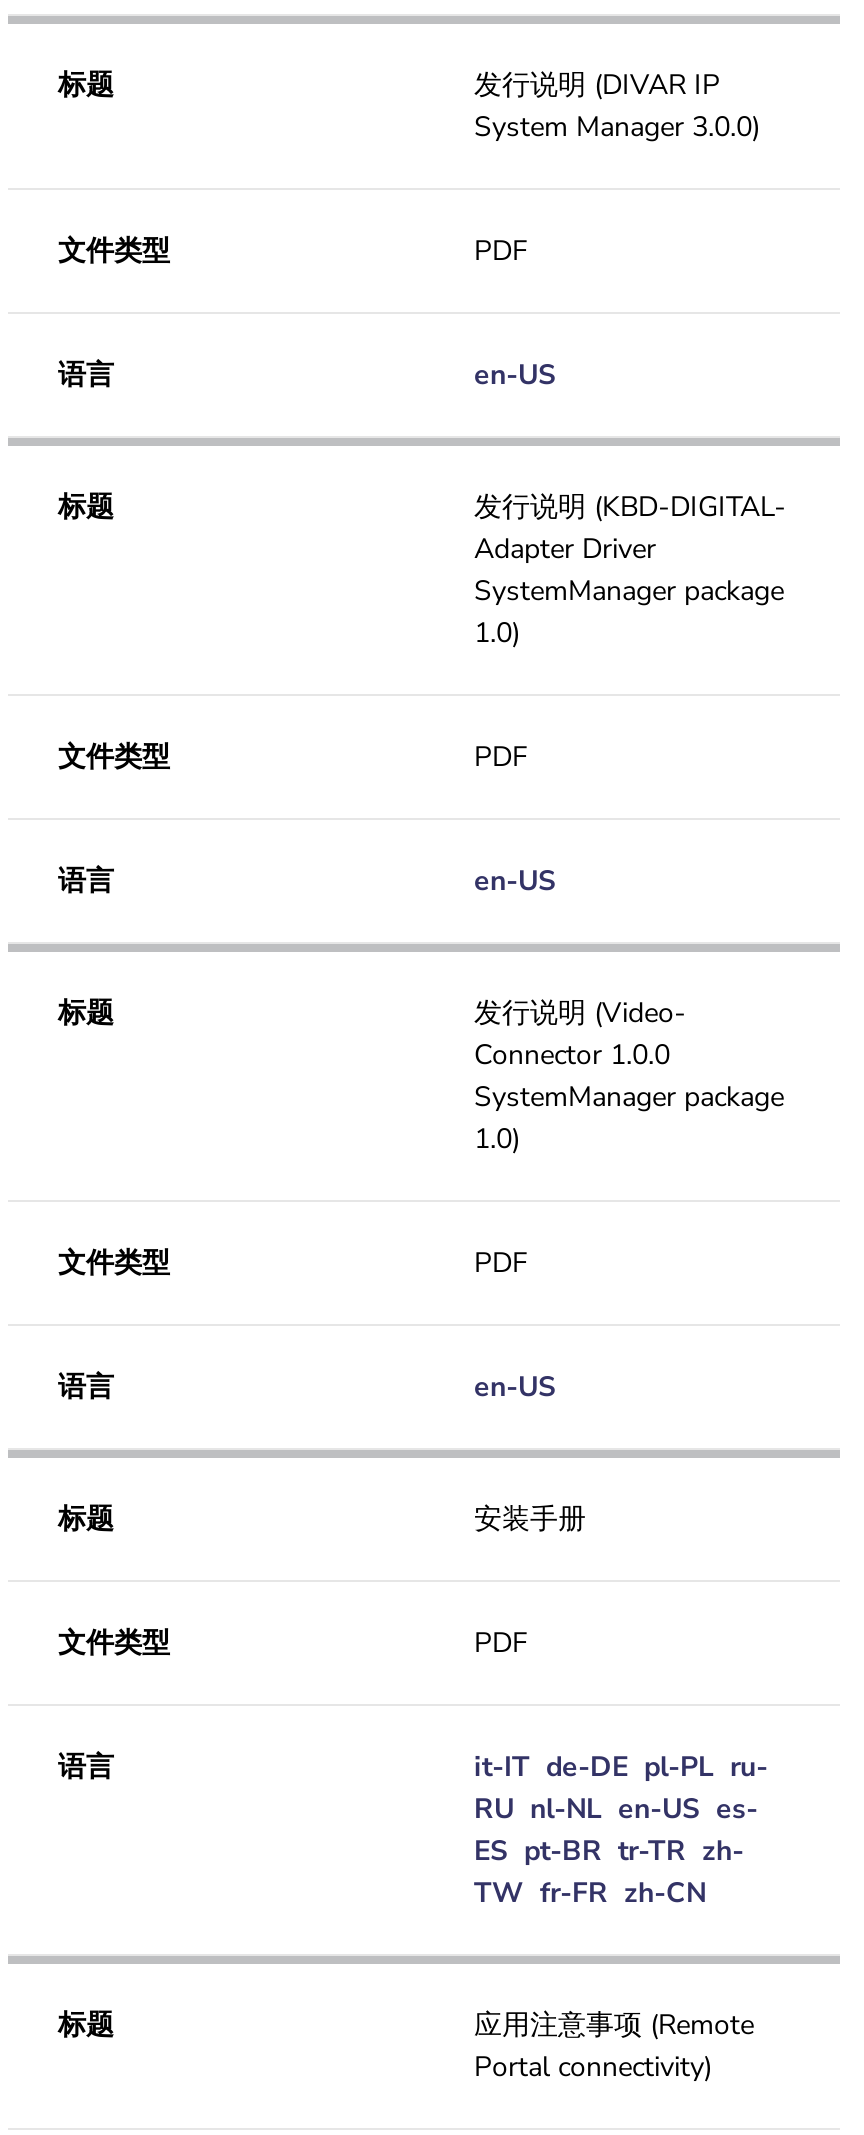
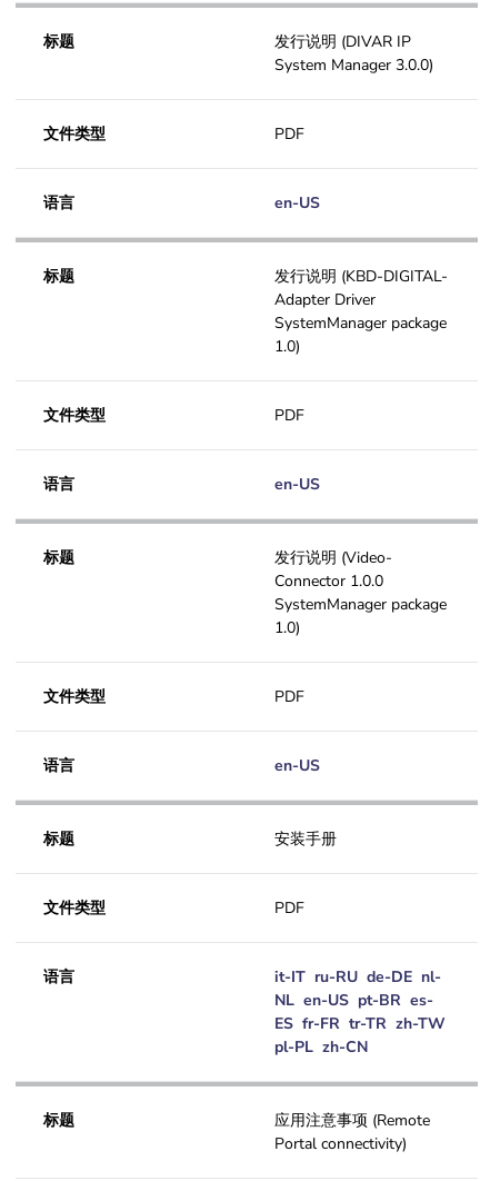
- it-IT de-DE pl-PL ru-
- RU nl-NL en-US es-
- ES pt-BR tr-TR zh-
- TW fr-FR zh-CN
+ it-IT ru-RU de-DE nl-
+ NL en-US pt-BR es-
+ ES fr-FR tr-TR zh-TW
+ pl-PL zh-CN
